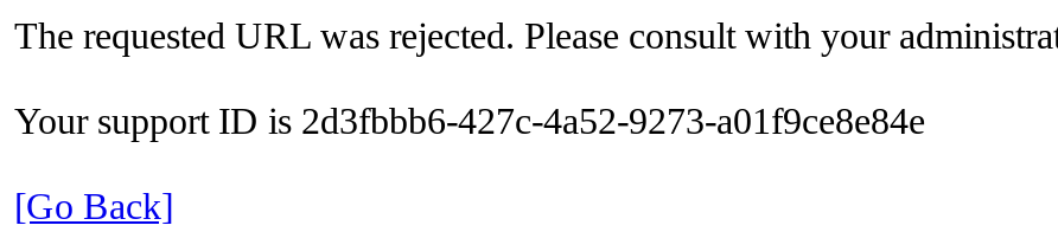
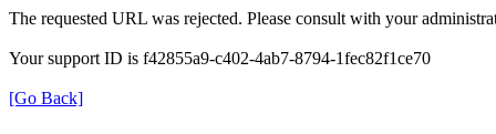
- Your support ID is 2d3fbbb6-427c-4a52-9273-a01f9ce8e84e
+ Your support ID is f42855a9-c402-4ab7-8794-1fec82f1ce70
